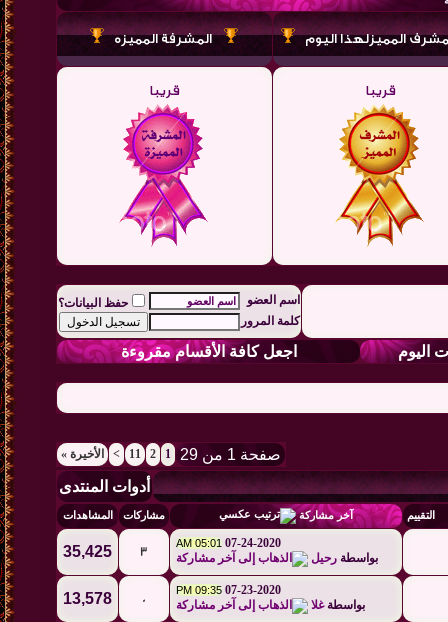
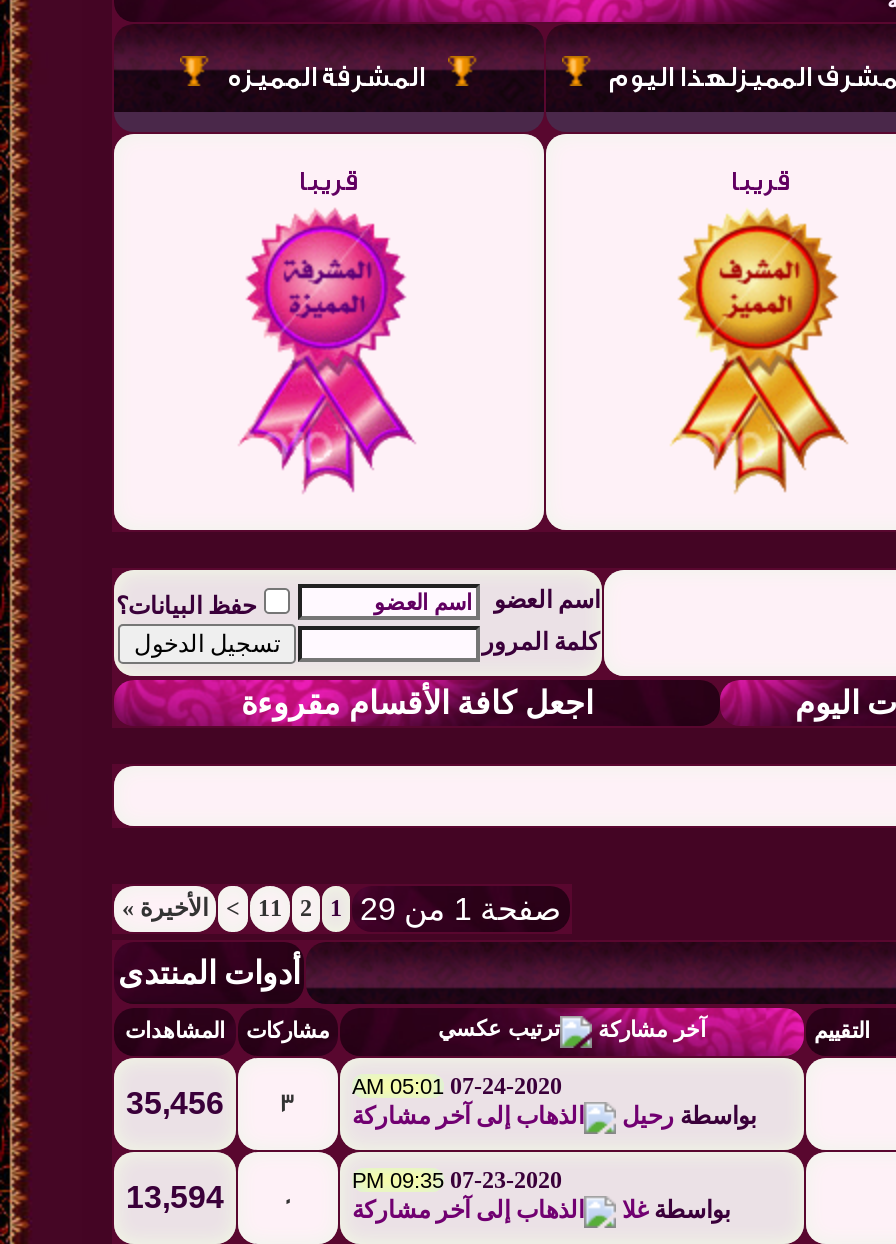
- 35,425
+ 35,456

- 13,578
+ 13,594
